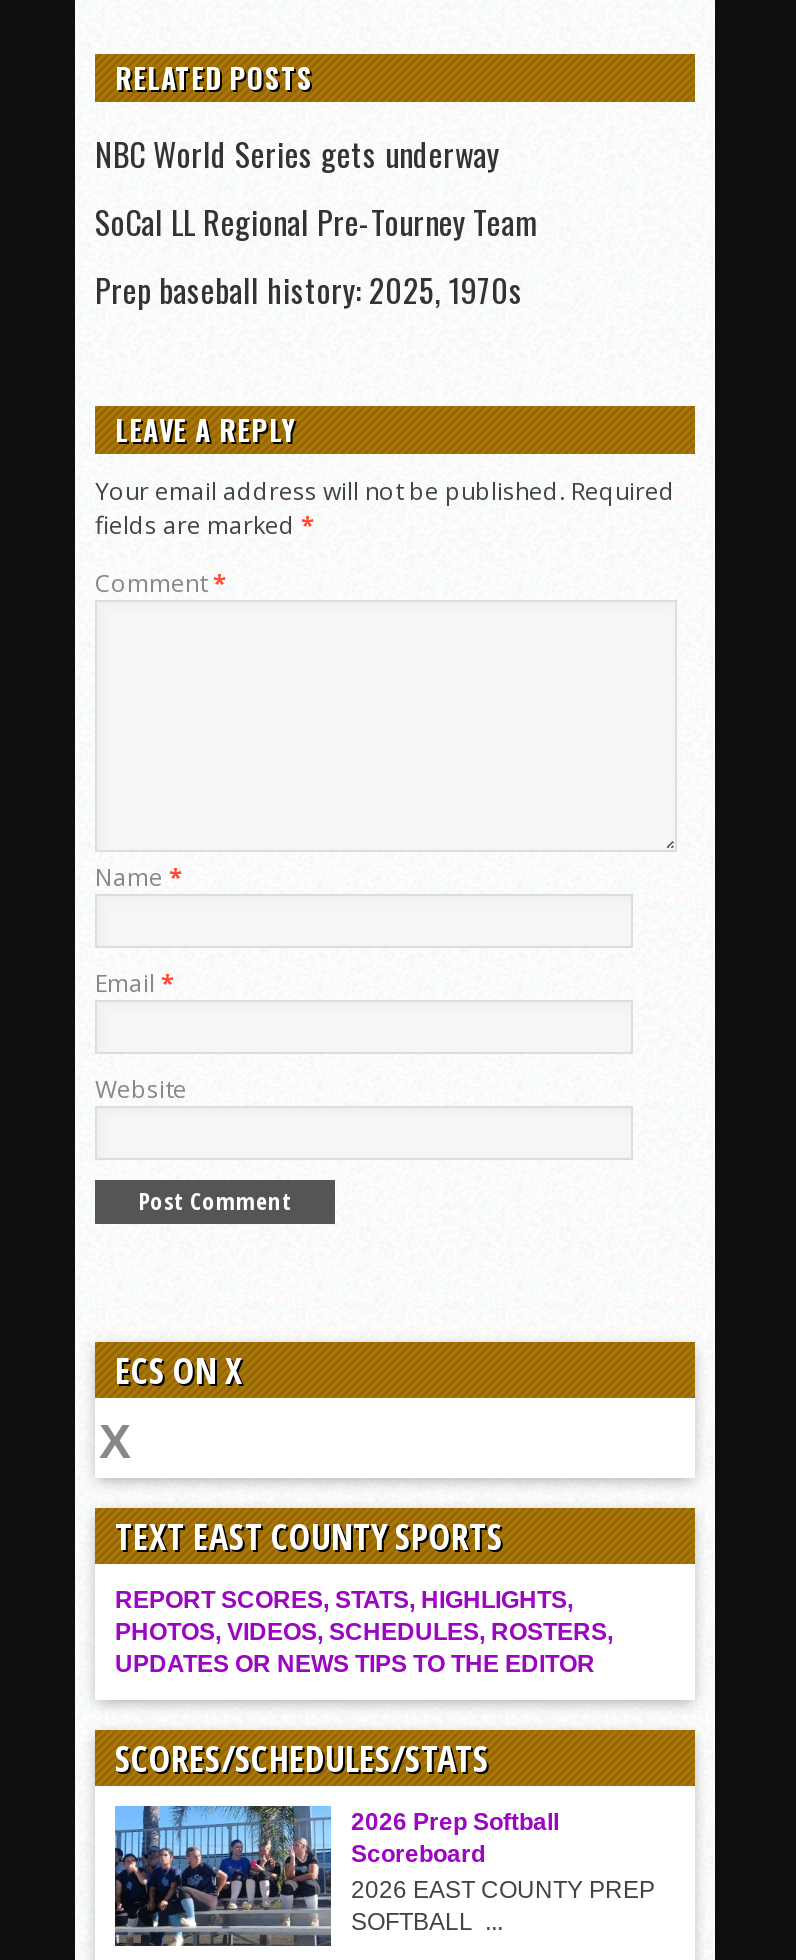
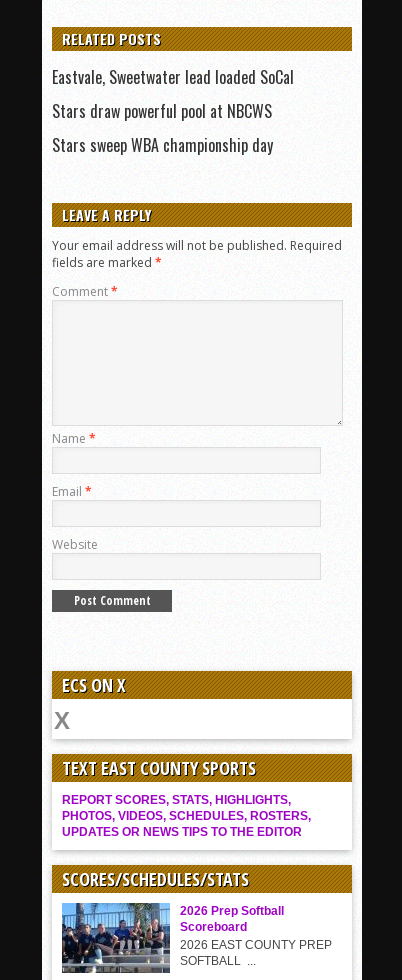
- NBC World Series gets underway
- SoCal LL Regional Pre-Tourney Team
- Prep baseball history: 2025, 1970s
+ Eastvale, Sweetwater lead loaded SoCal
+ Stars draw powerful pool at NBCWS
+ Stars sweep WBA championship day
